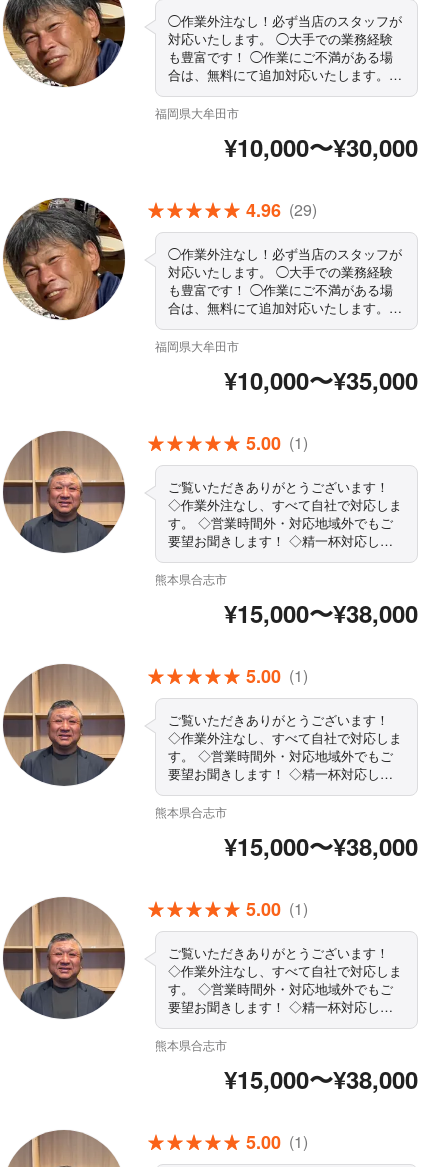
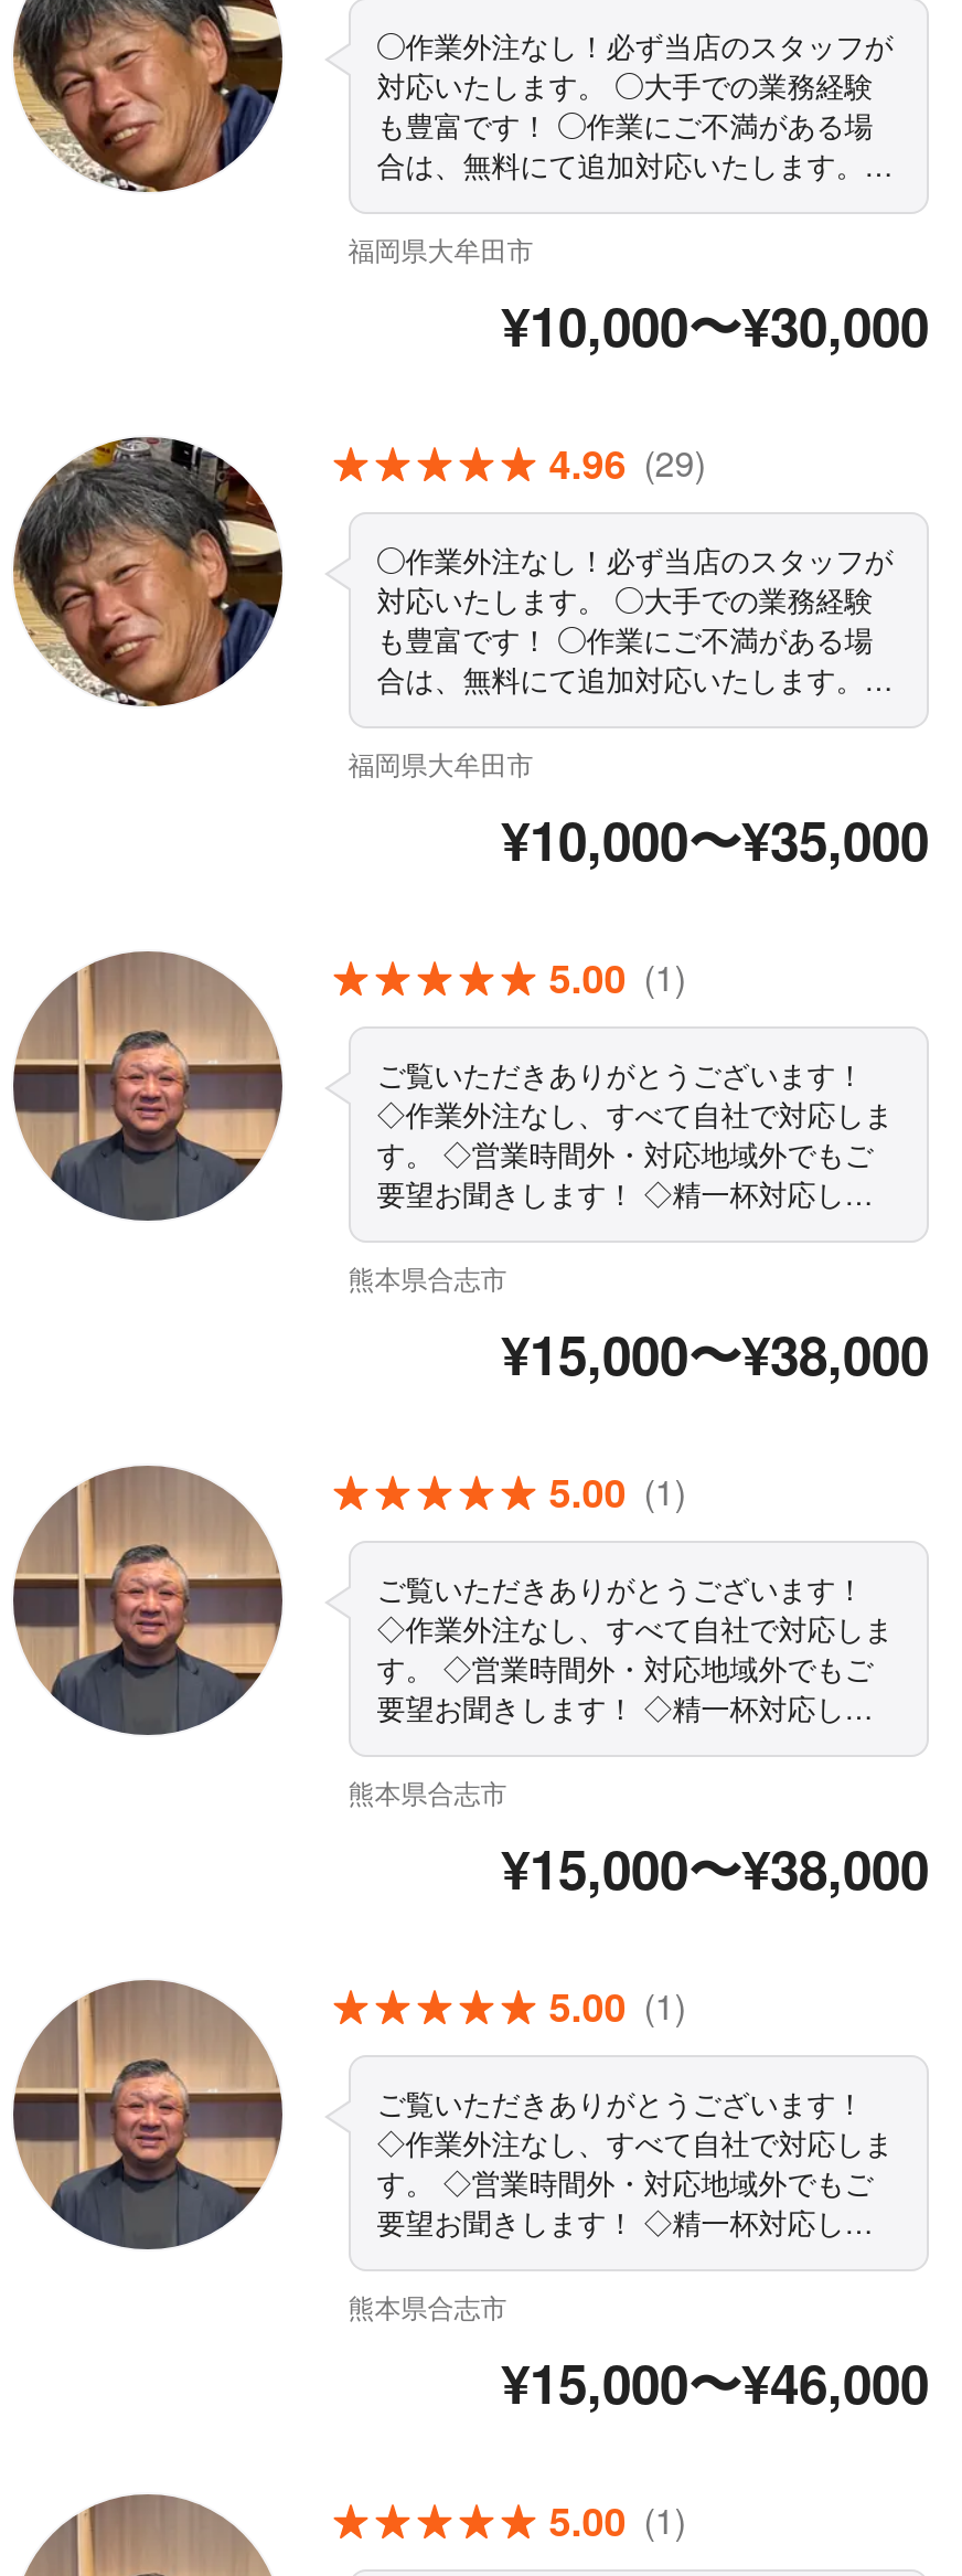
- ¥15,000〜¥38,000
+ ¥15,000〜¥46,000
